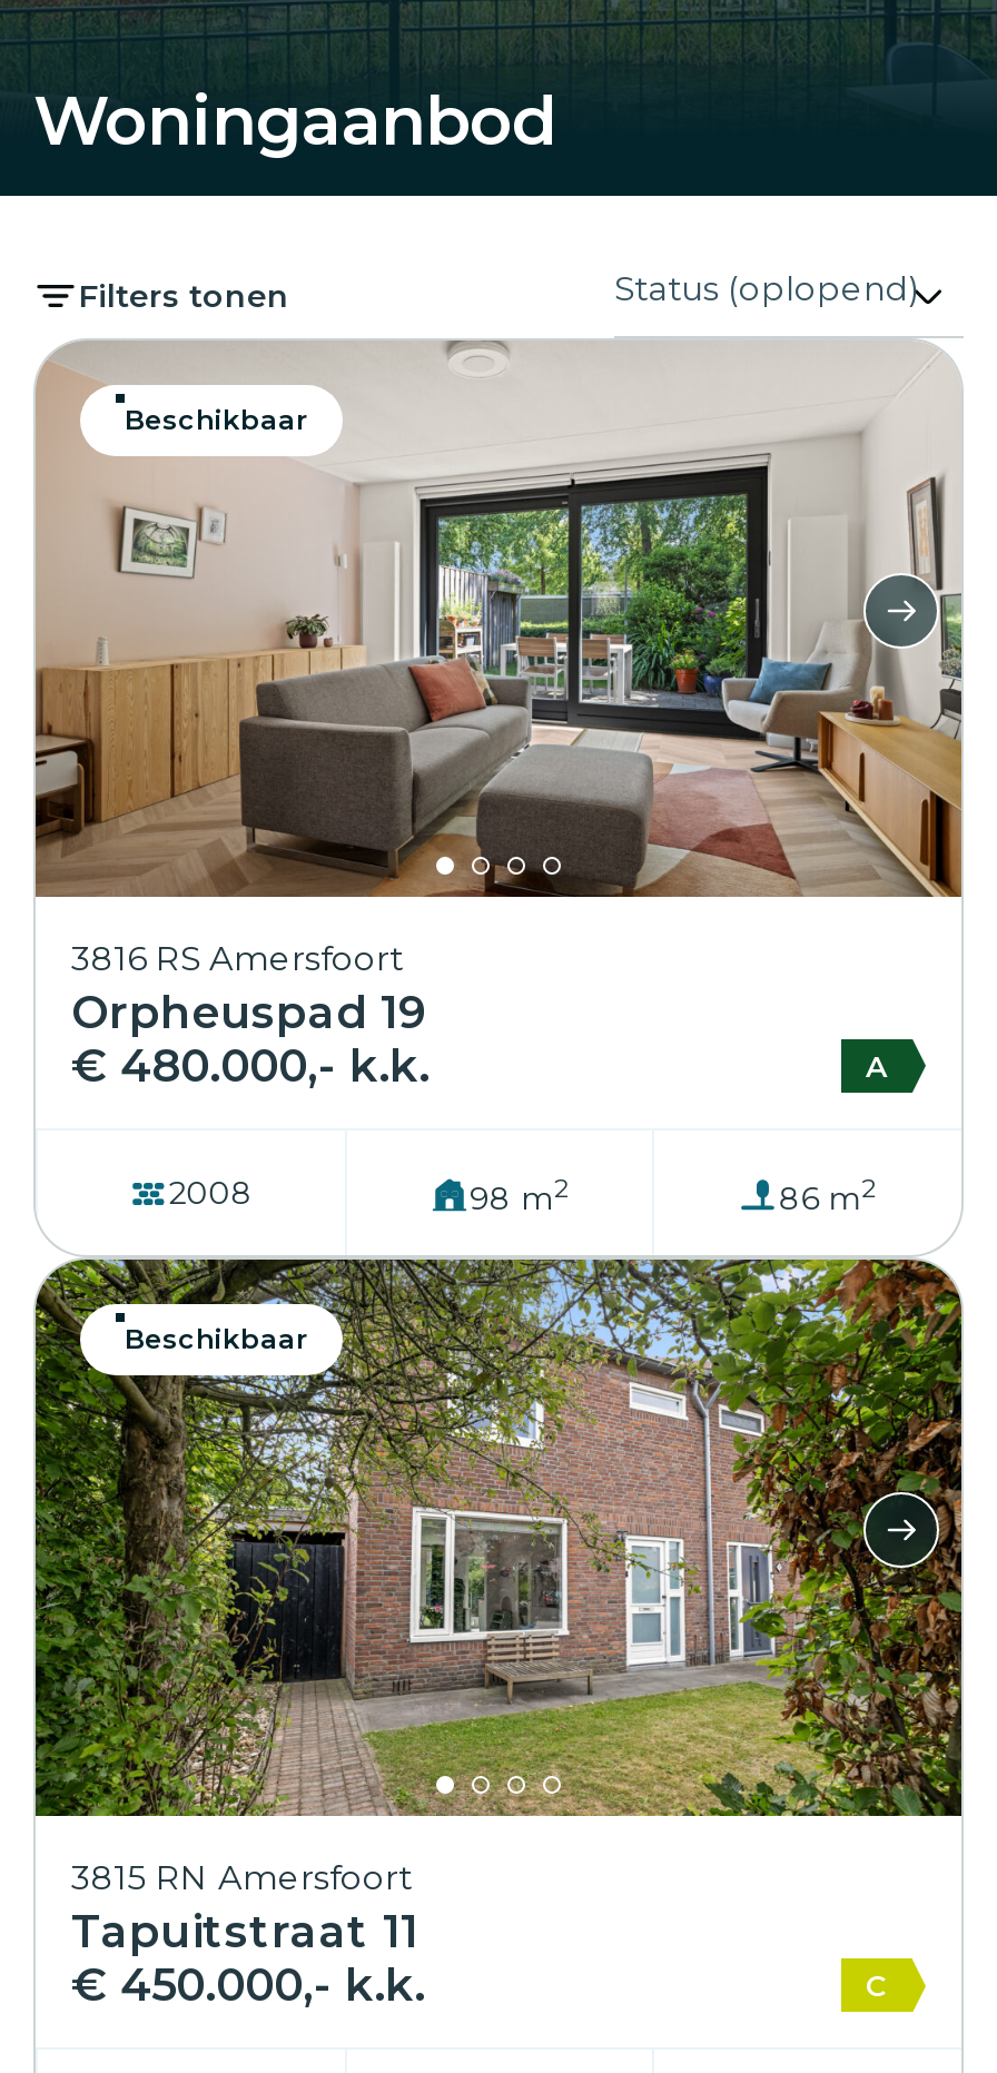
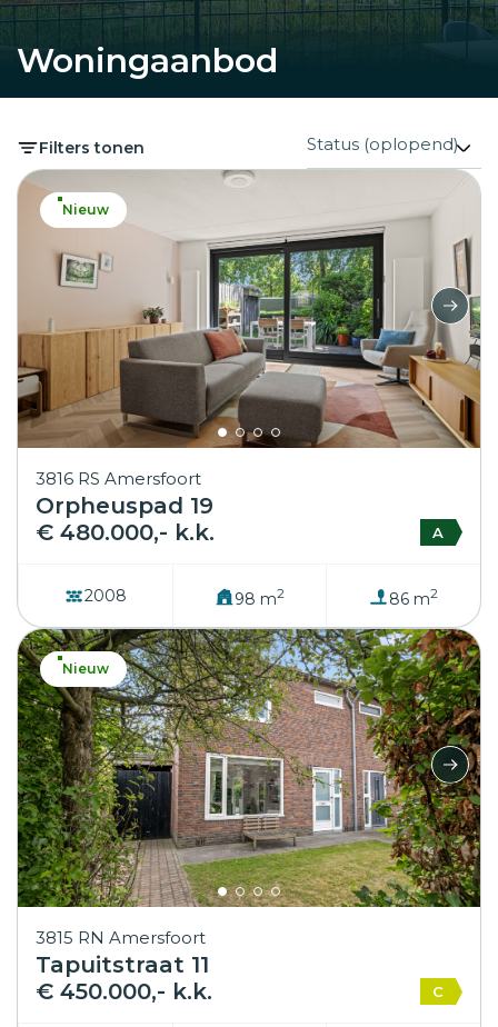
- Beschikbaar
+ Nieuw

- Beschikbaar
+ Nieuw
